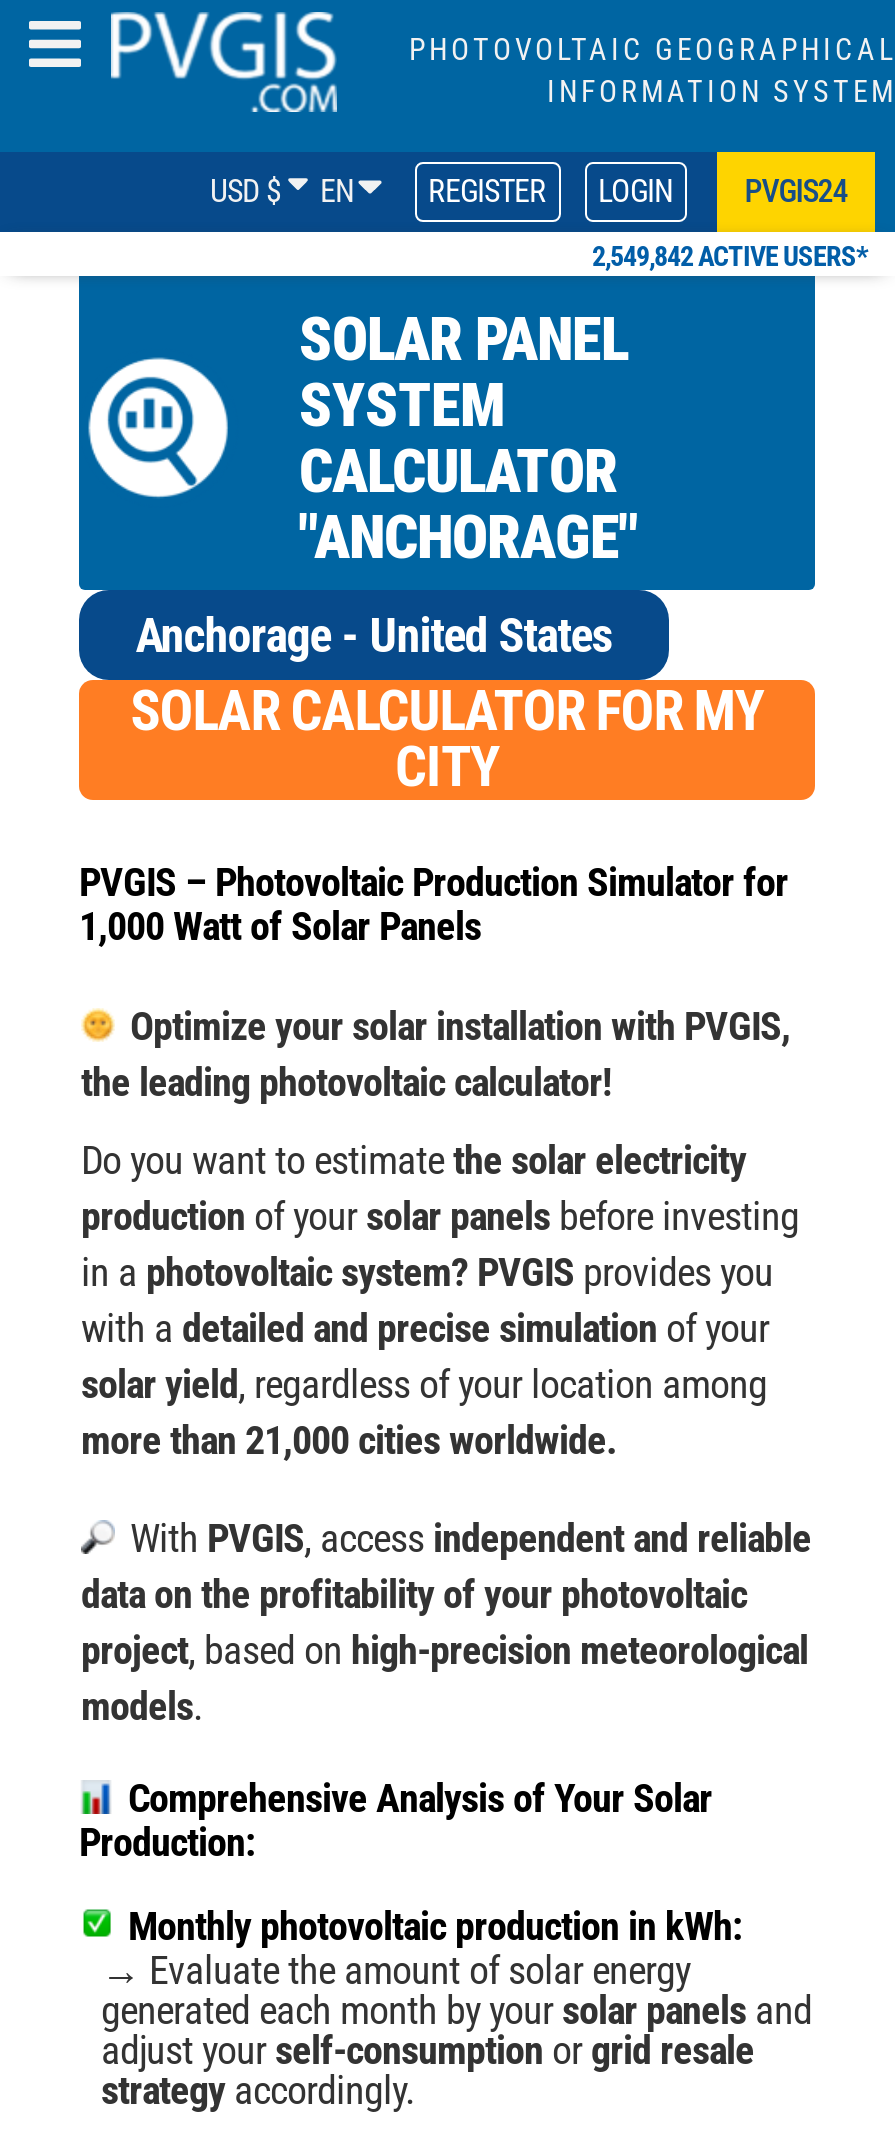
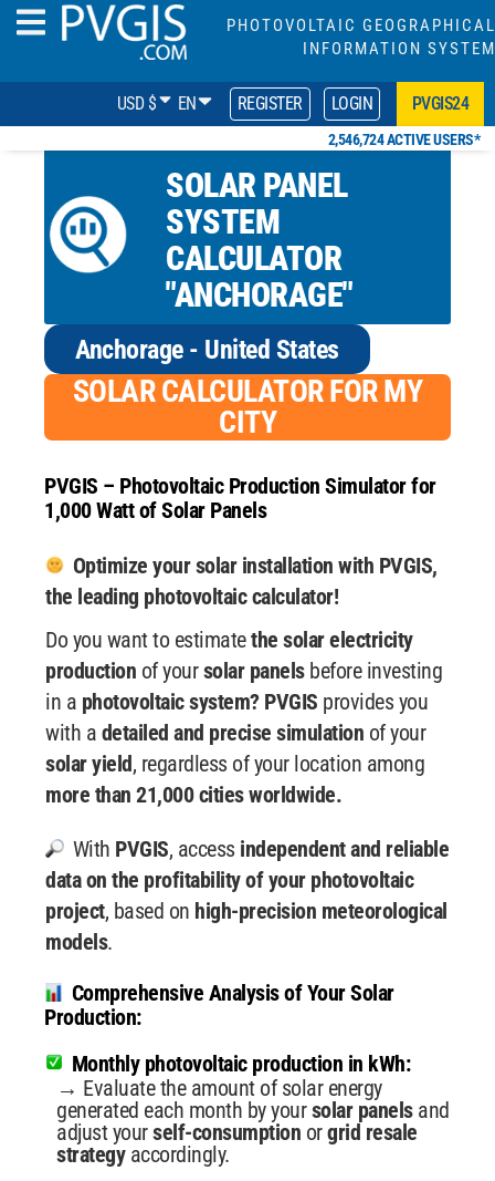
- 2,549,842 ACTIVE USERS*
+ 2,546,724 ACTIVE USERS*
